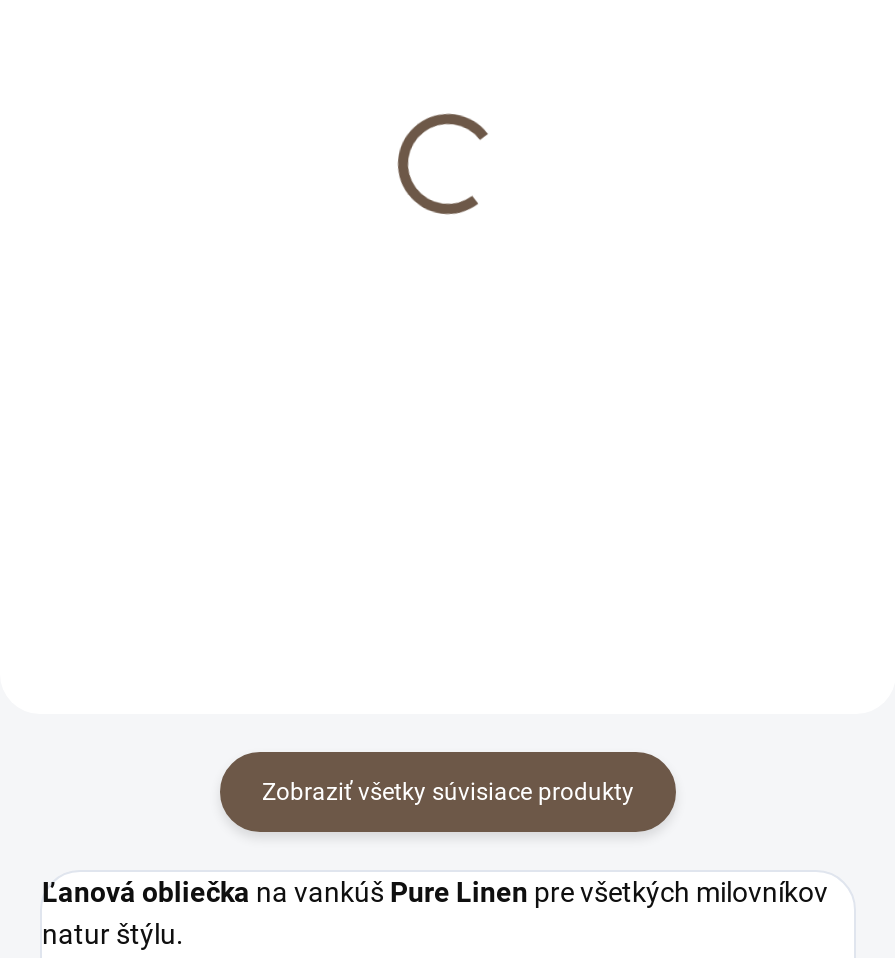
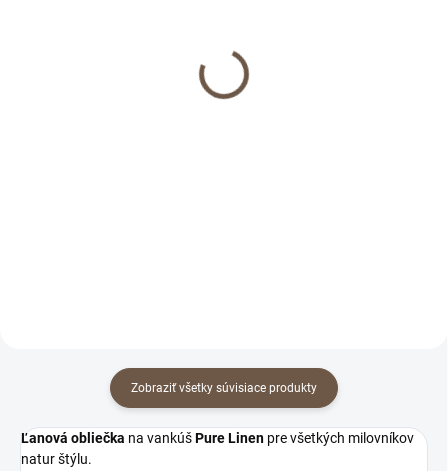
- [image]
+ [image]
